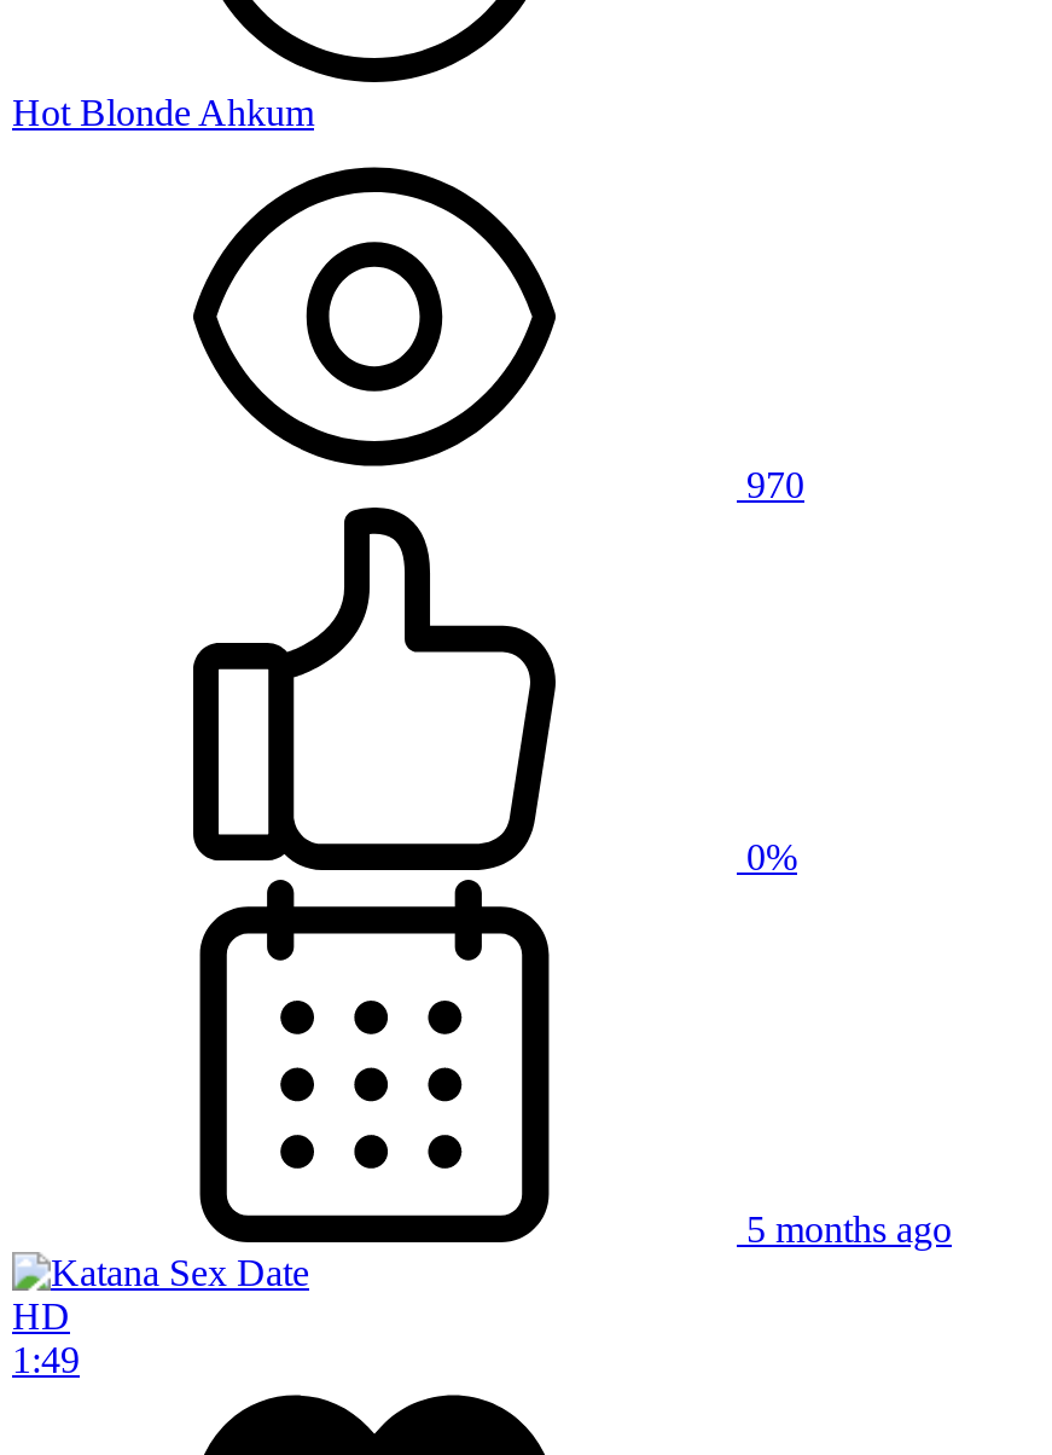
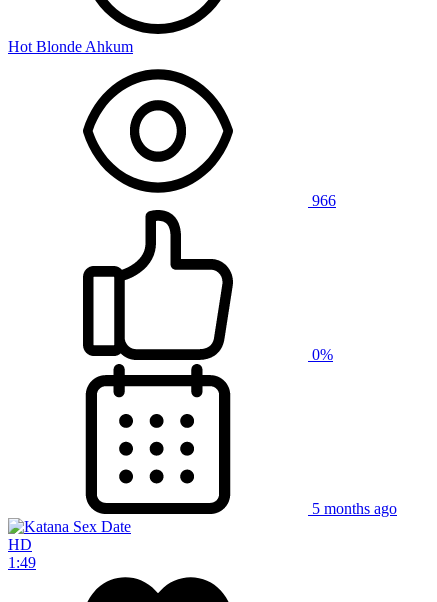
- 970
+ 966
